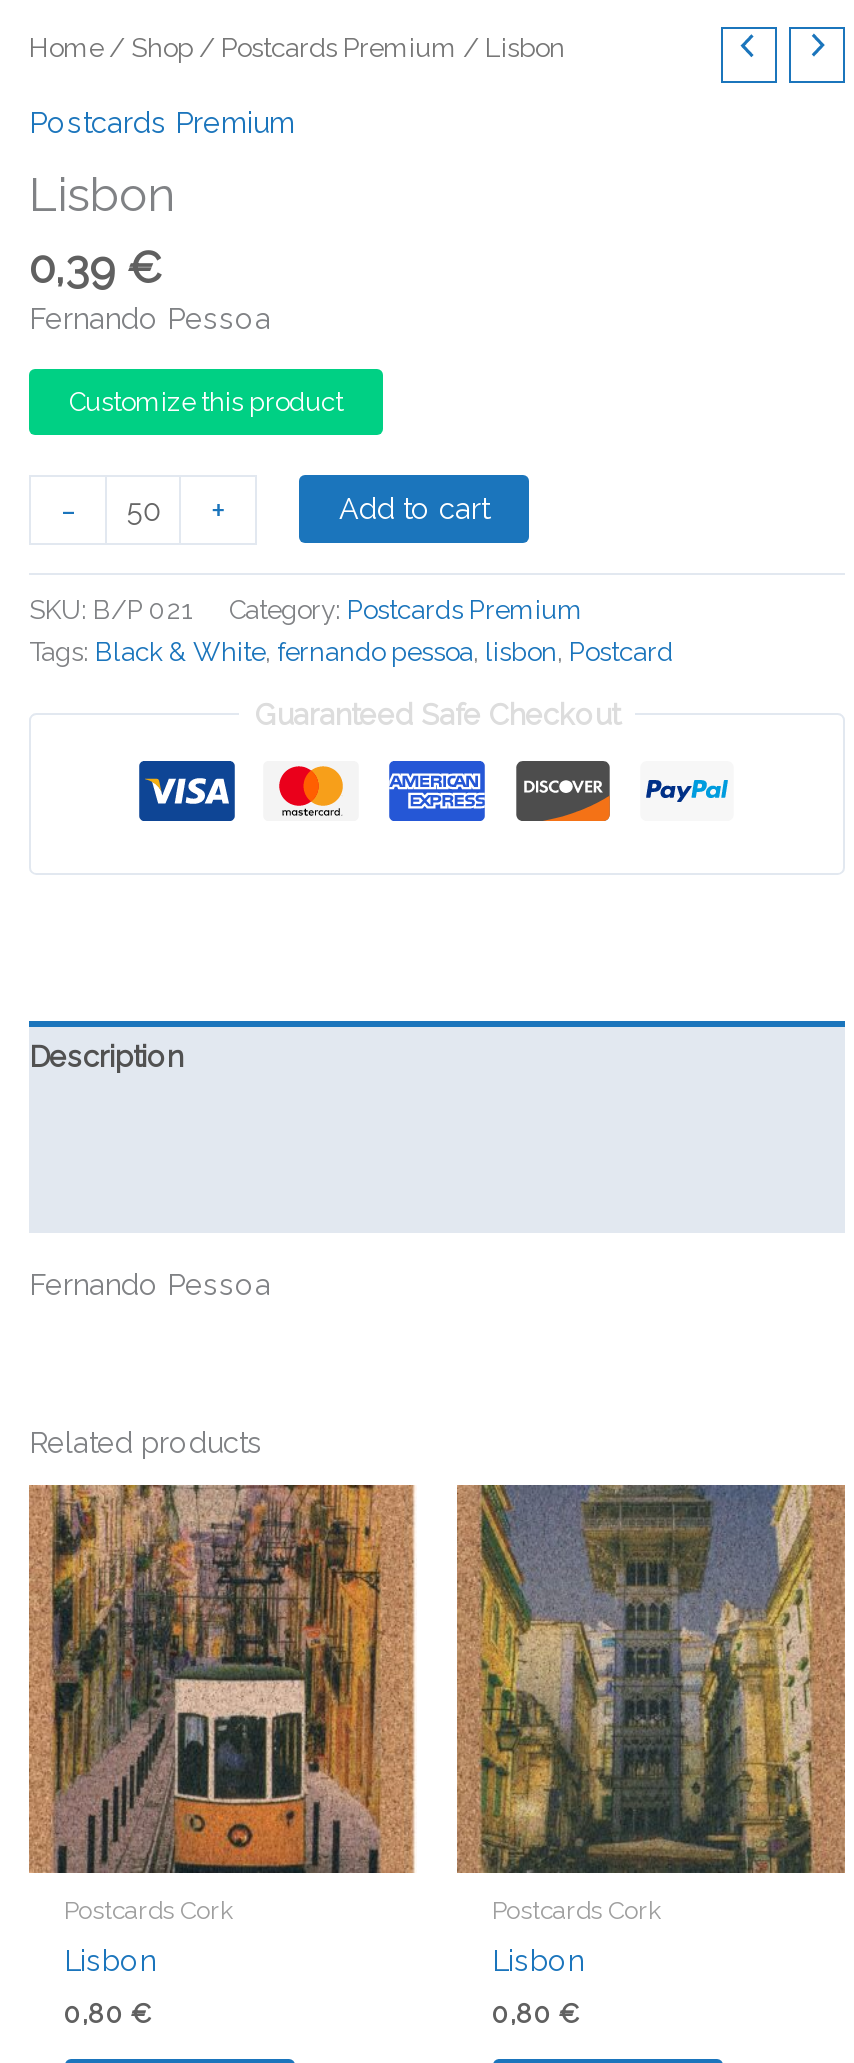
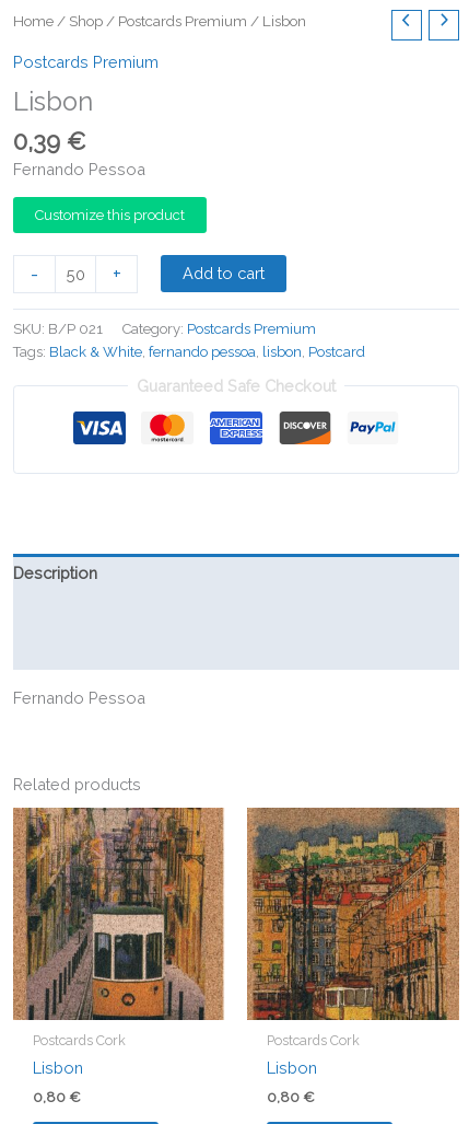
- [image]
+ [image]
